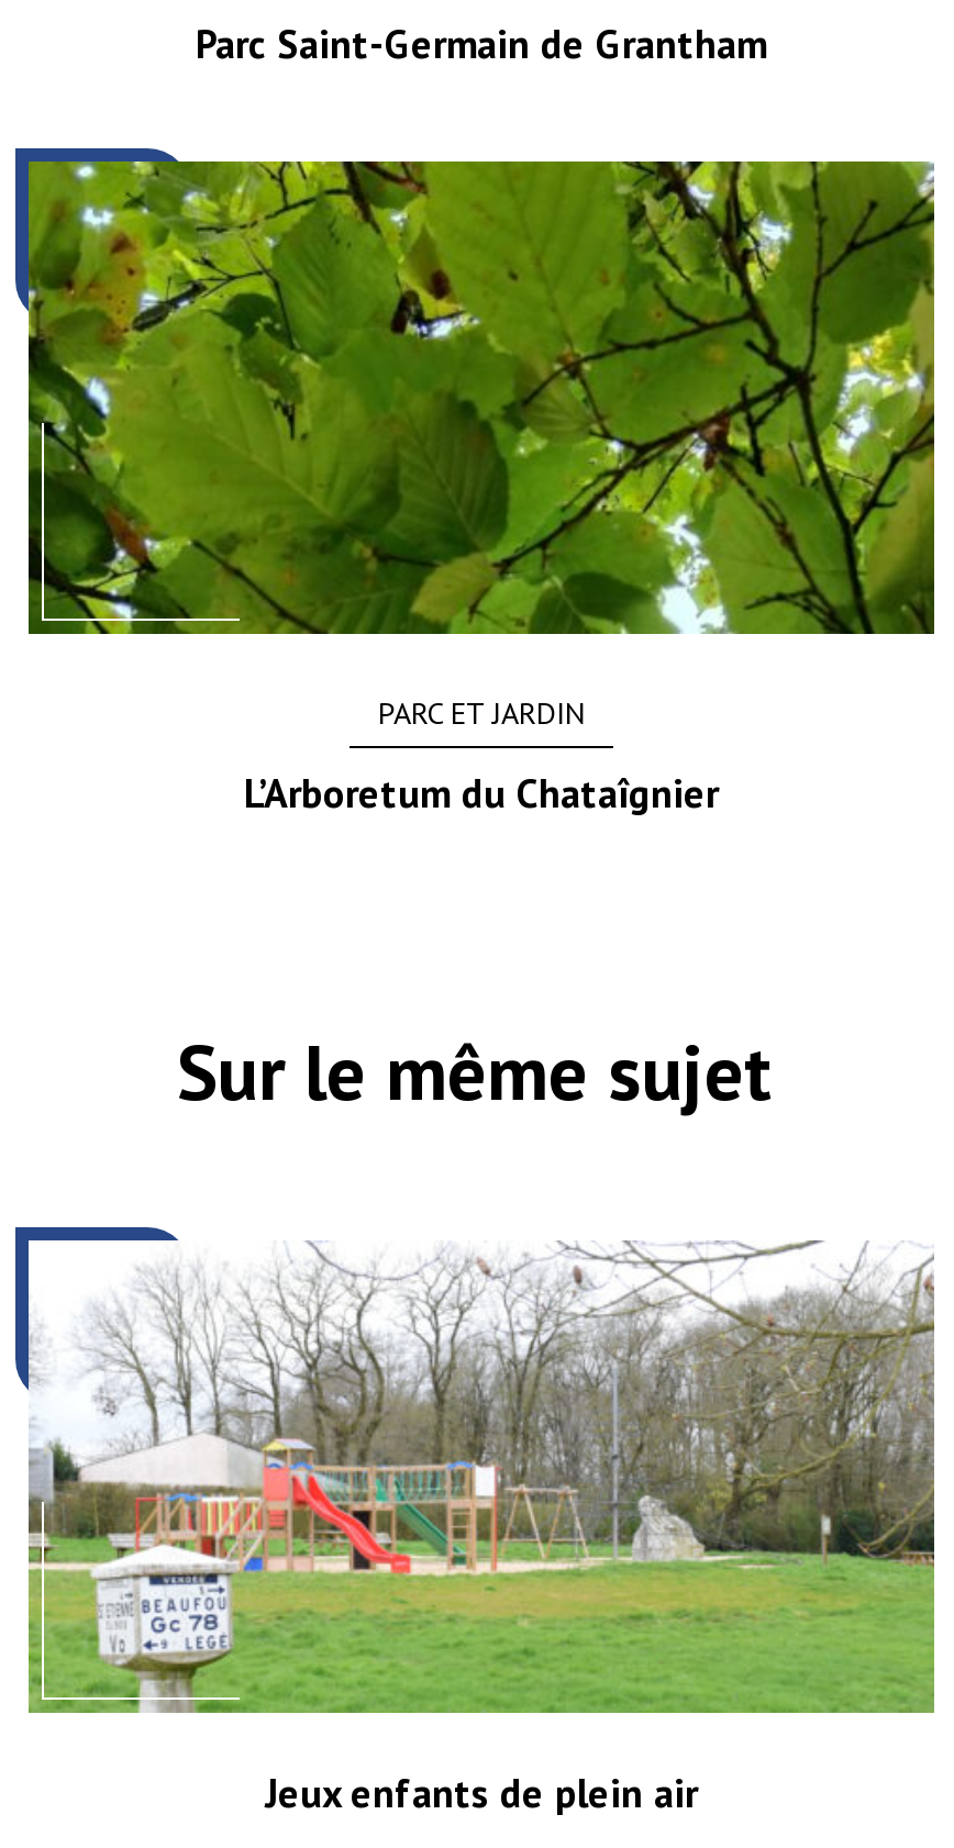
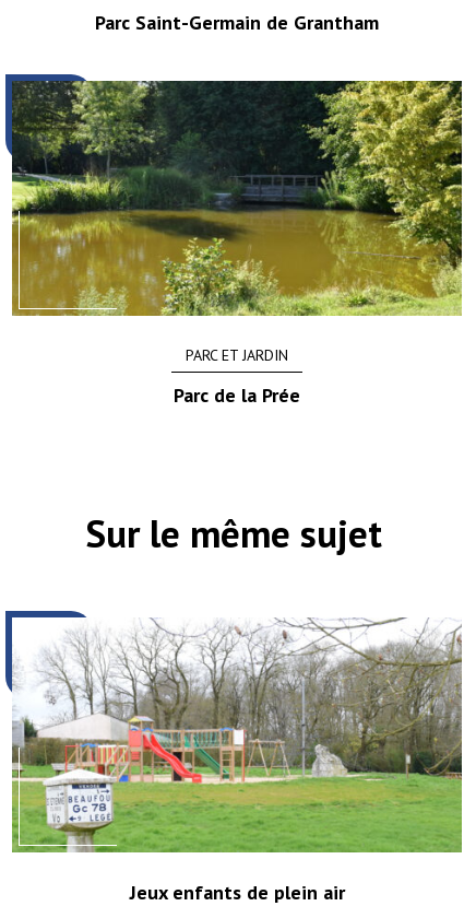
- [image]
+ [image]

- L’Arboretum du Chataîgnier
+ Parc de la Prée
